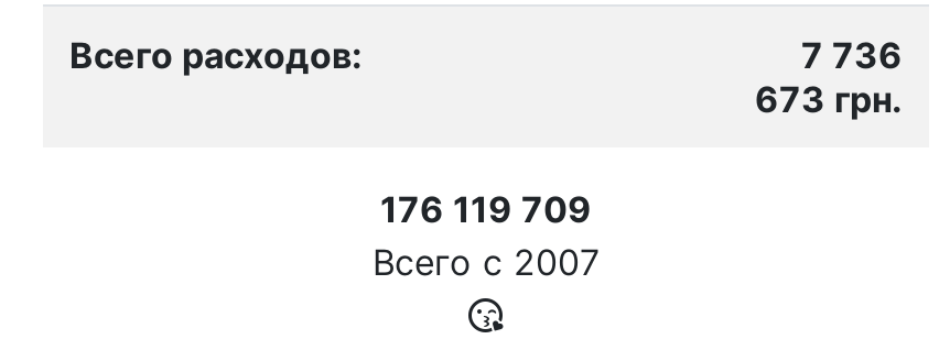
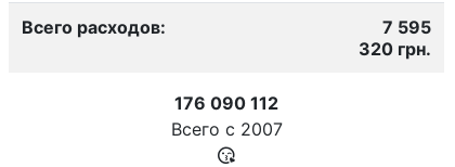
- 7 736
+ 7 595

- 673 грн.
+ 320 грн.

- 176 119 709
+ 176 090 112
